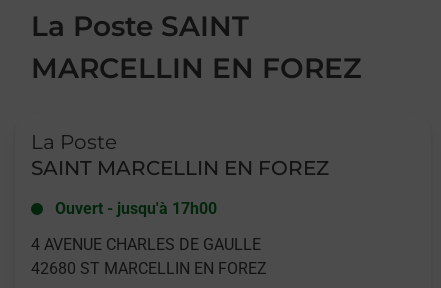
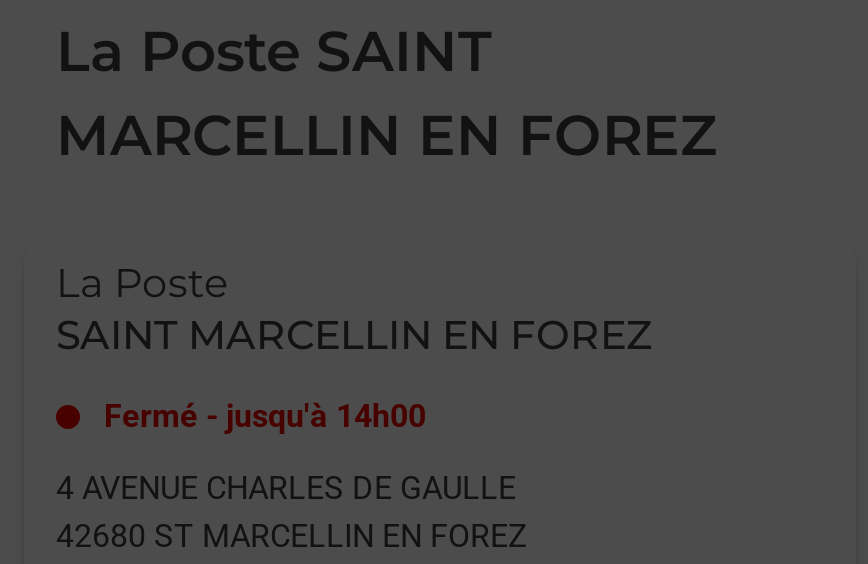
- Ouvert - jusqu'à 17h00
+ Fermé - jusqu'à 14h00
